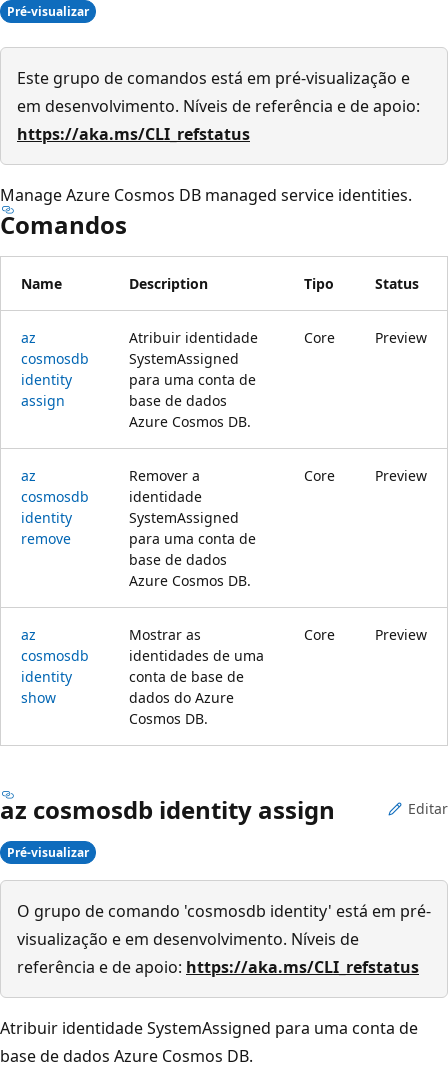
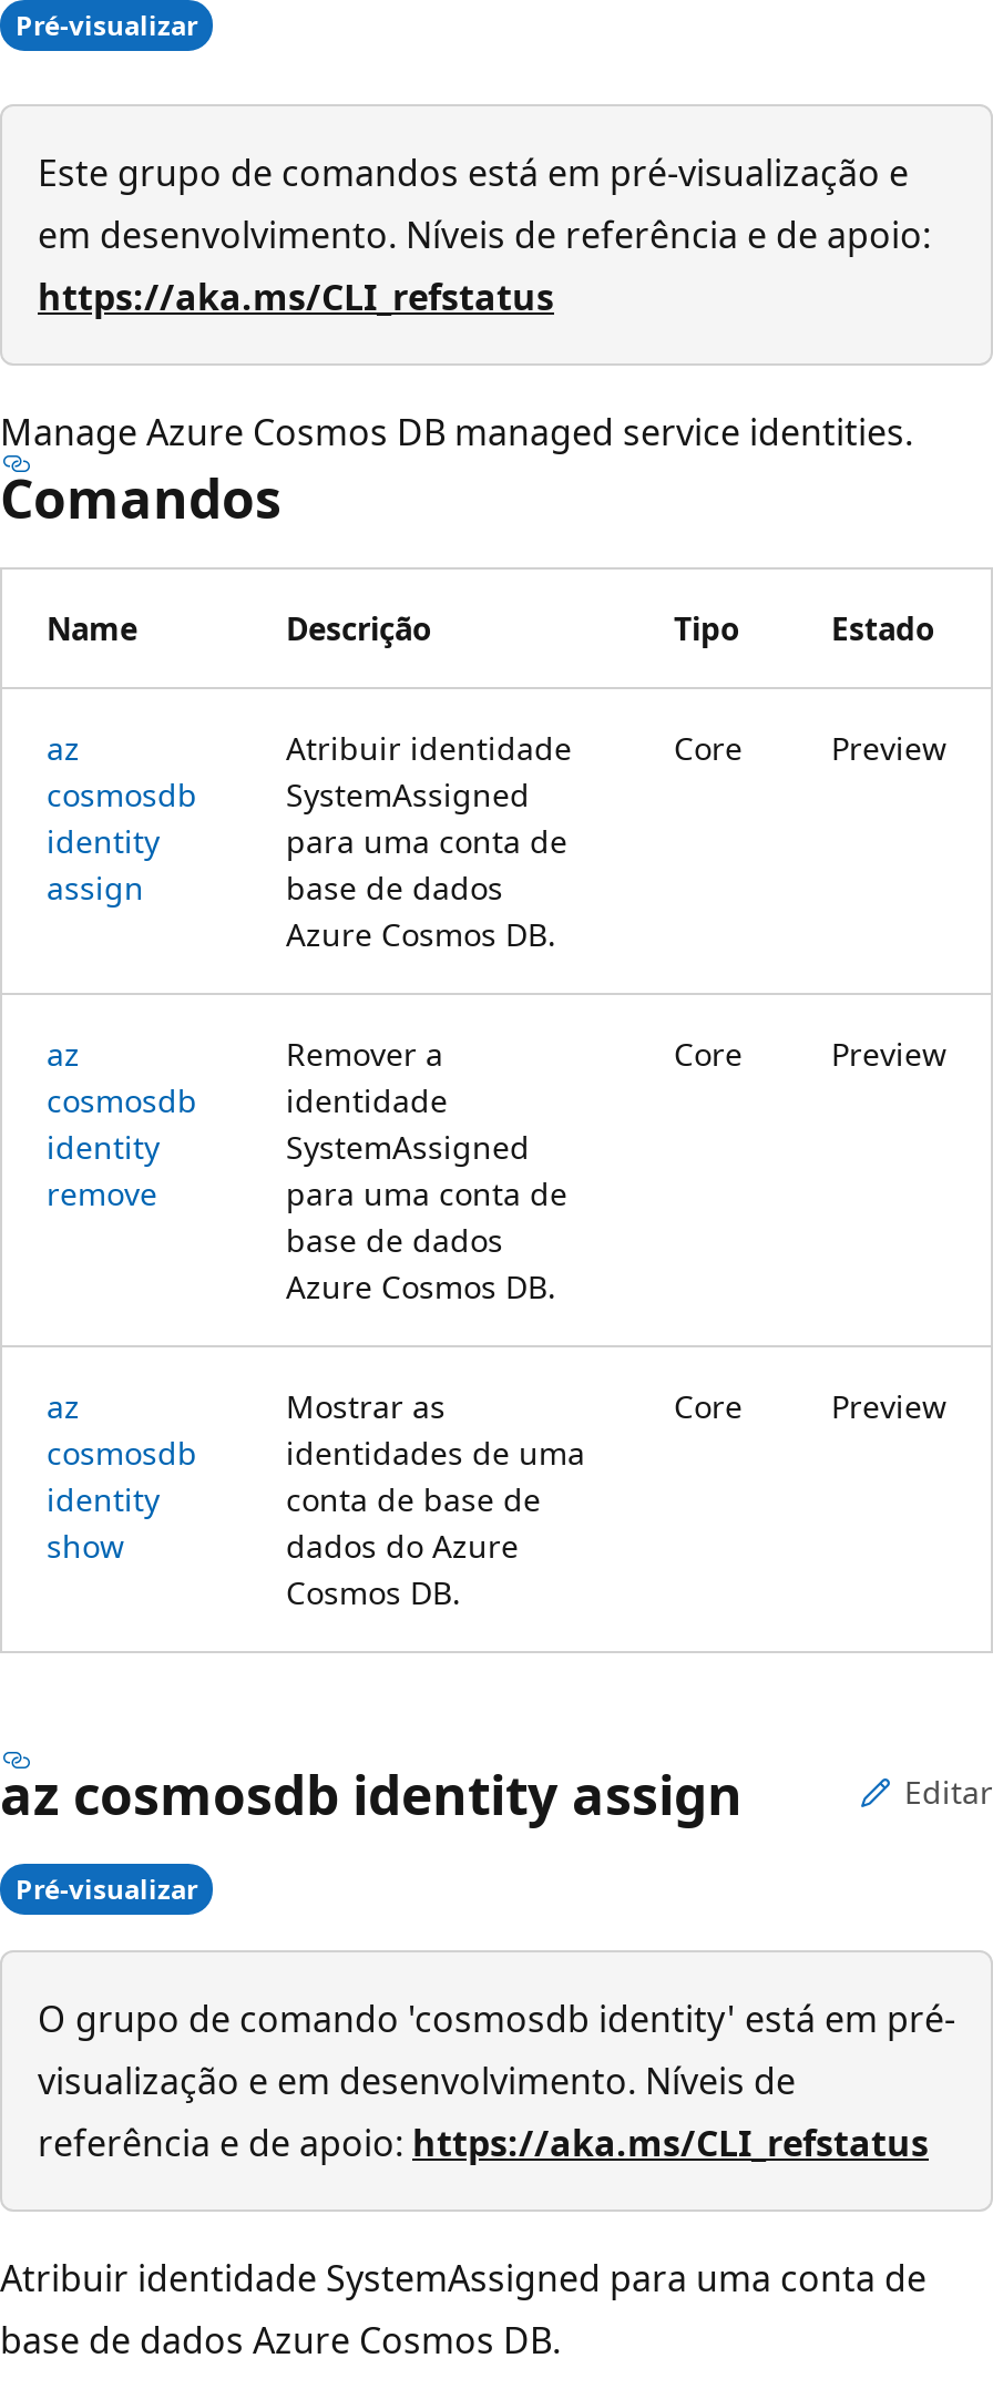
- Description
+ Descrição

- Status
+ Estado
